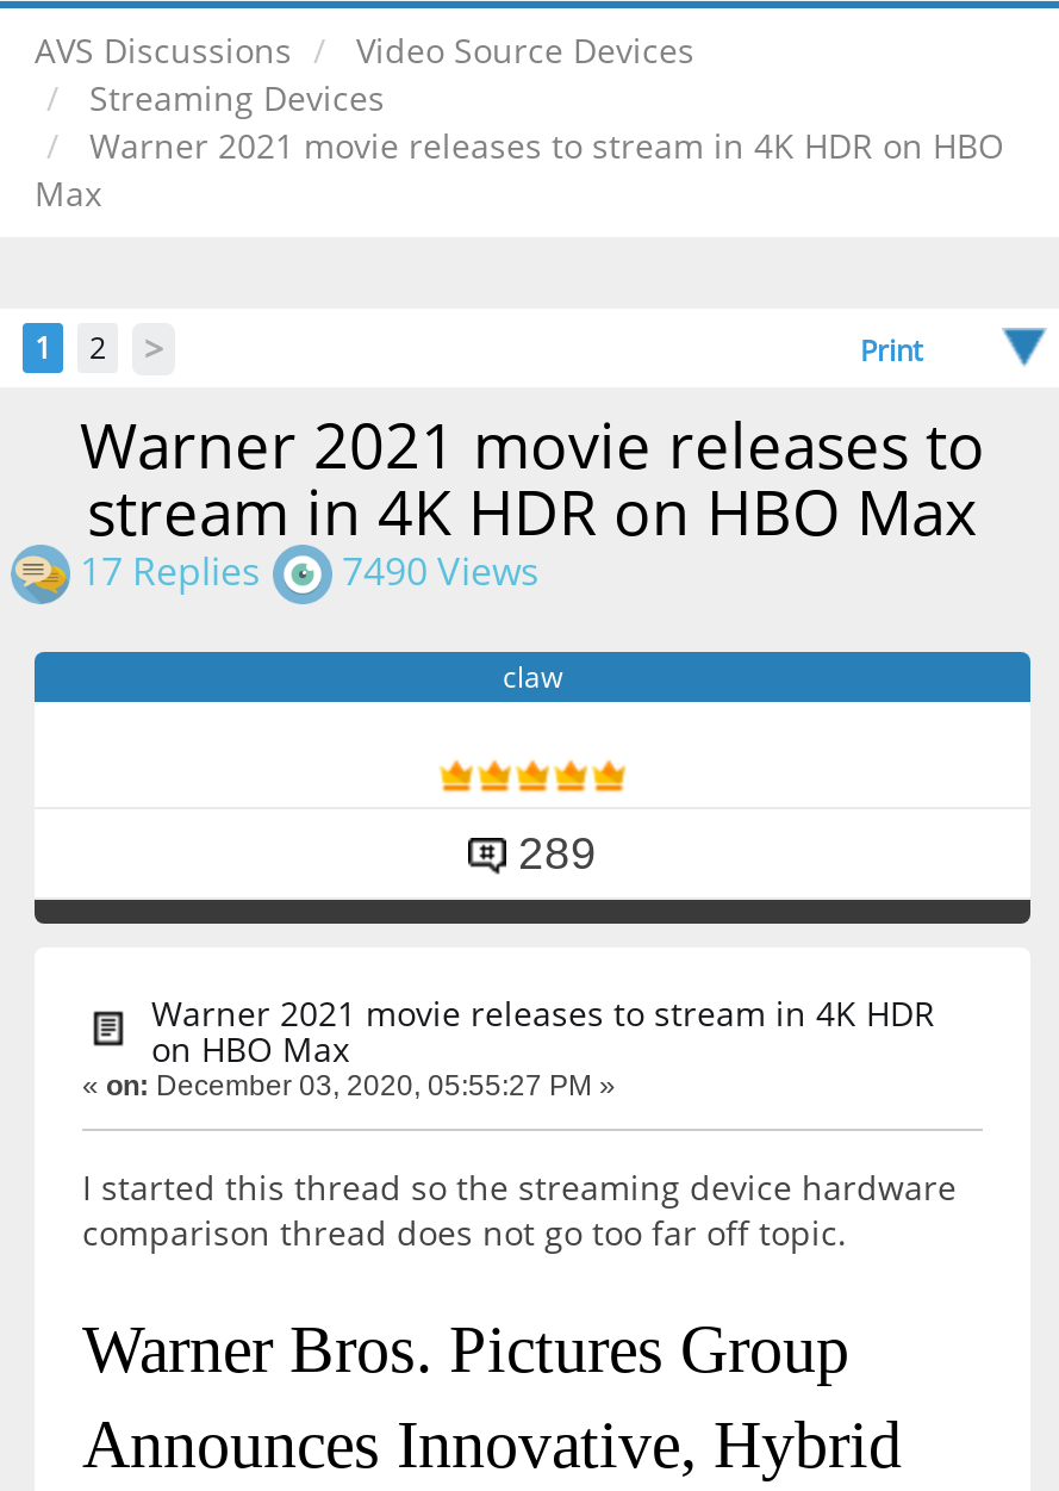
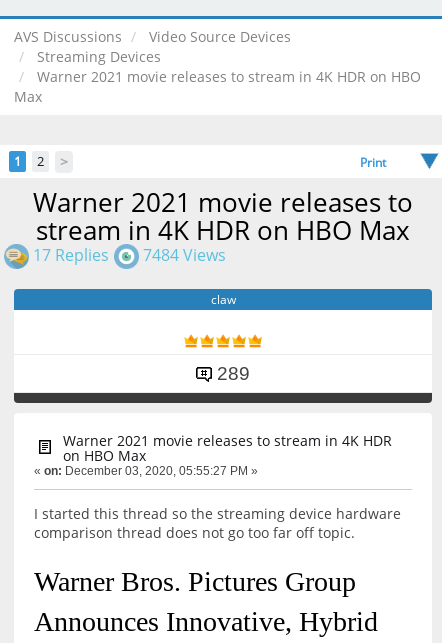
- 17 Replies 7490 Views
+ 17 Replies 7484 Views
